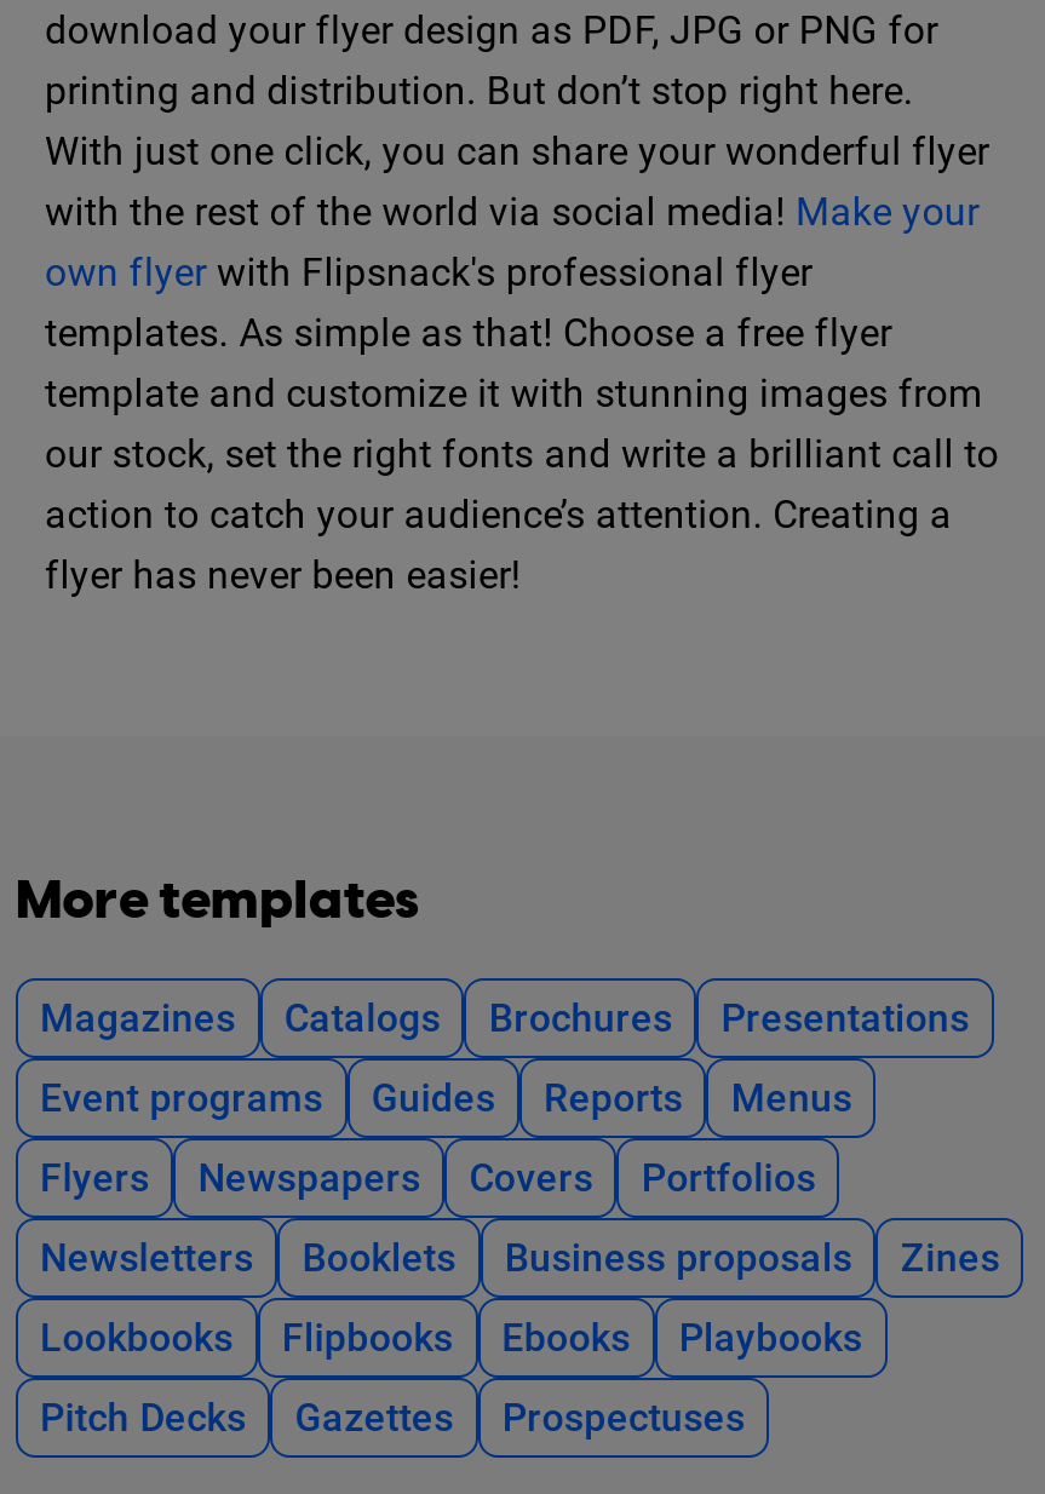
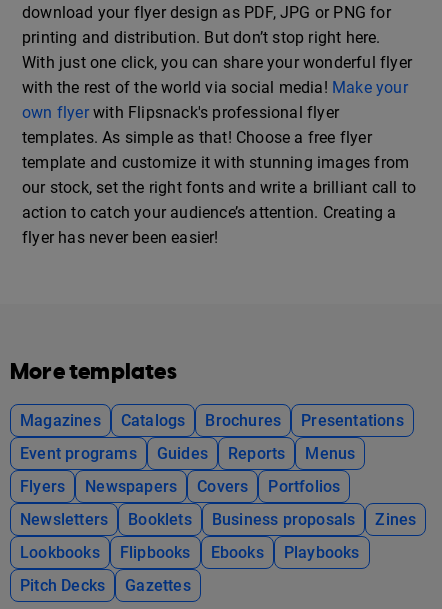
- Prospectuses
